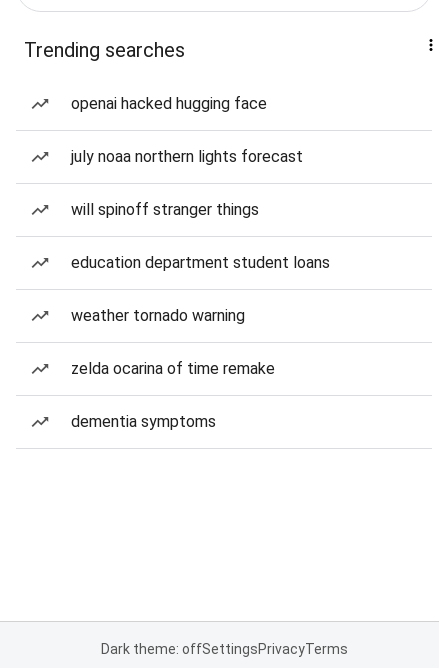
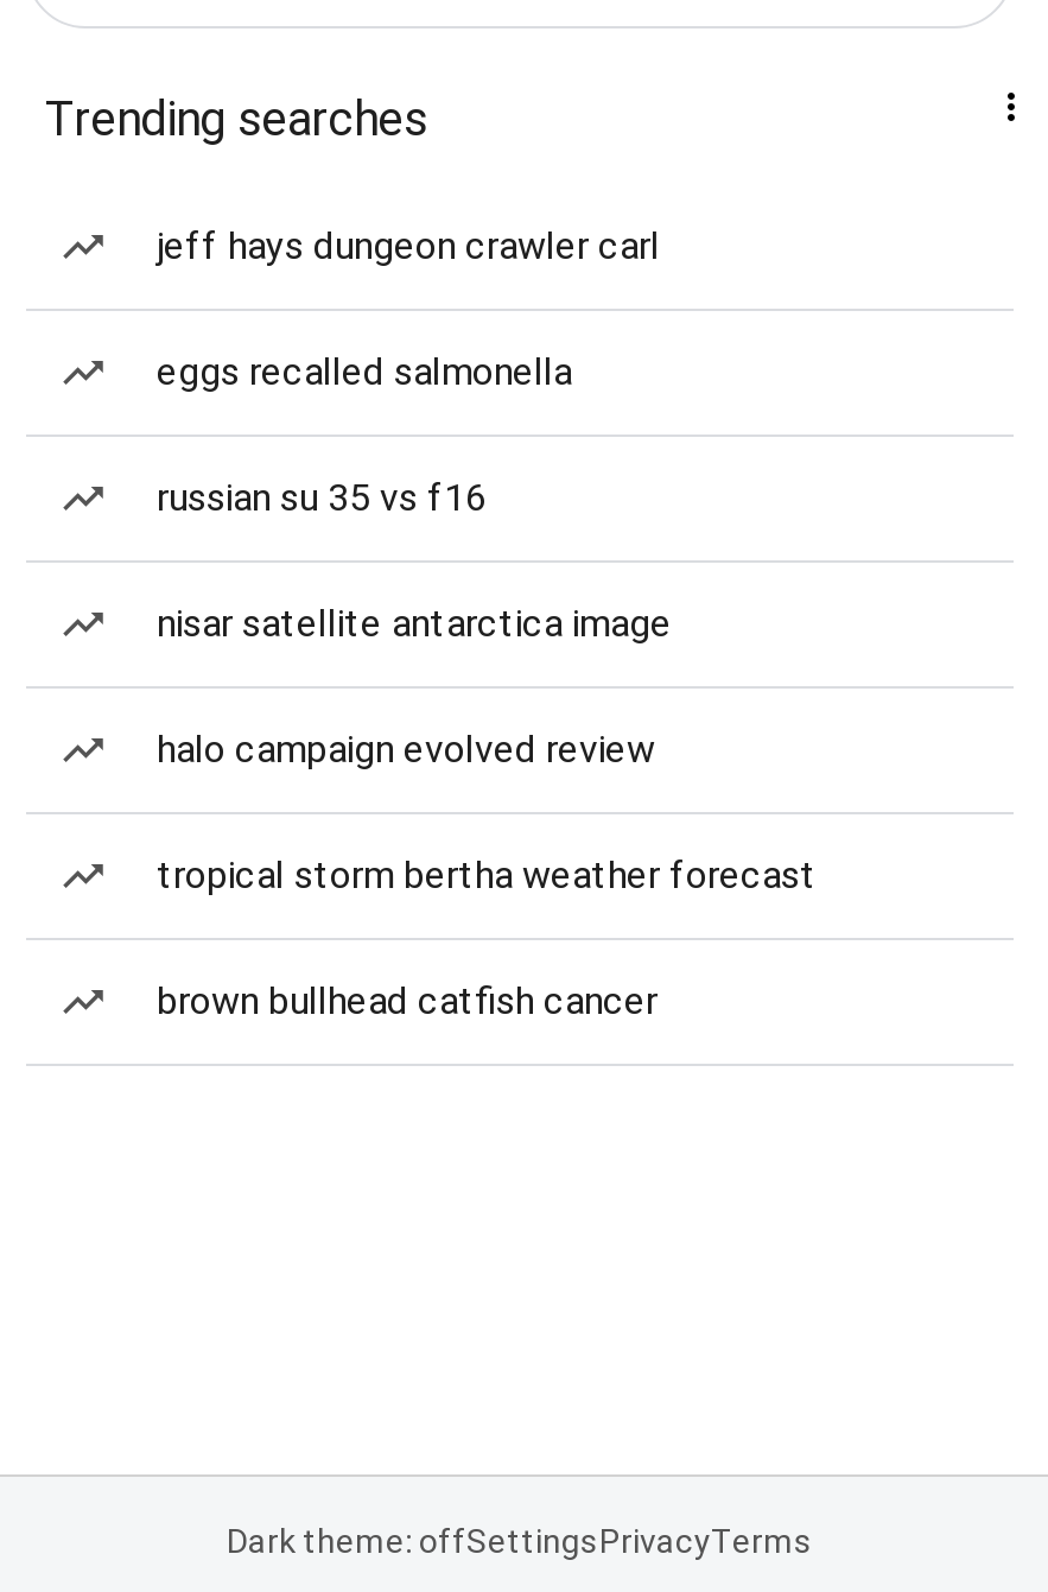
- openai hacked hugging face
+ jeff hays dungeon crawler carl

- july noaa northern lights forecast
+ eggs recalled salmonella

- will spinoff stranger things
+ russian su 35 vs f16

- education department student loans
+ nisar satellite antarctica image

- weather tornado warning
+ halo campaign evolved review

- zelda ocarina of time remake
+ tropical storm bertha weather forecast

- dementia symptoms
+ brown bullhead catfish cancer
